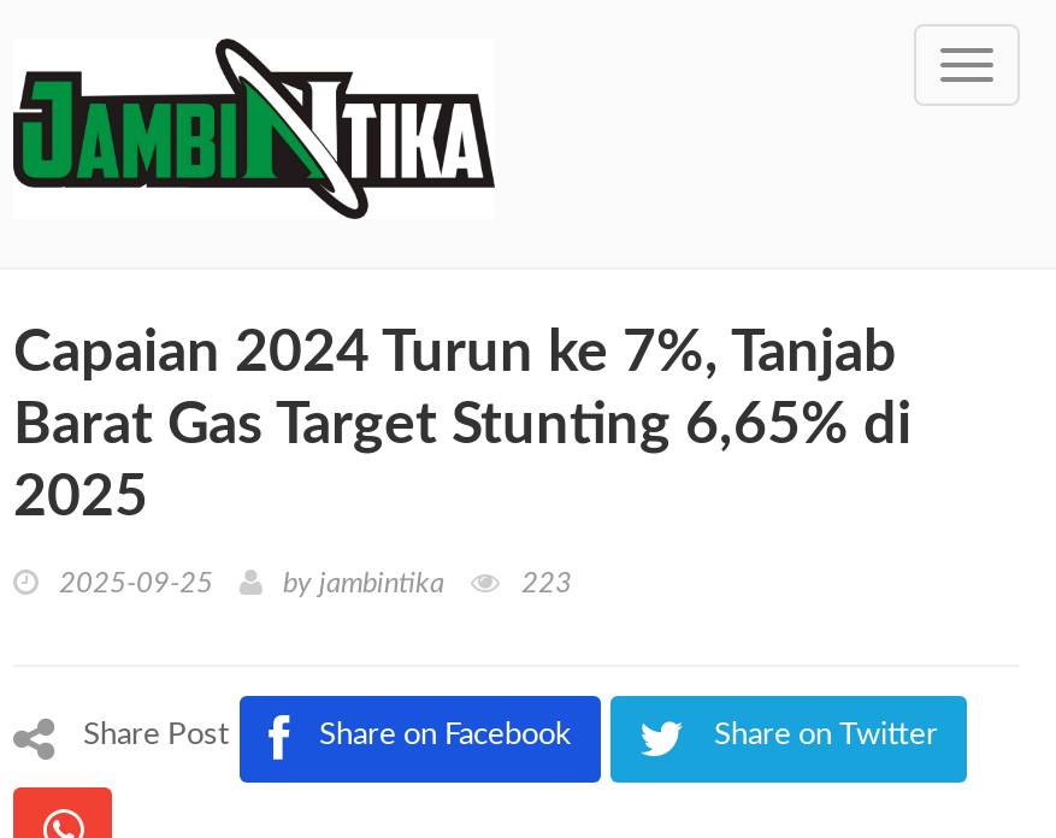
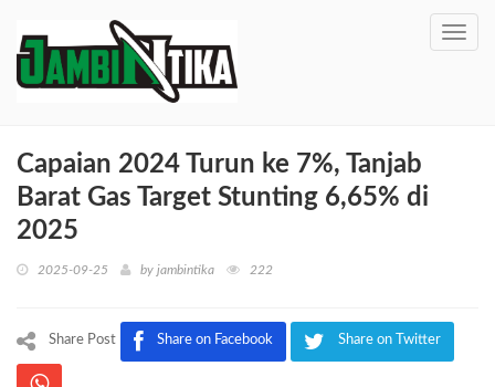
- 223
+ 222
